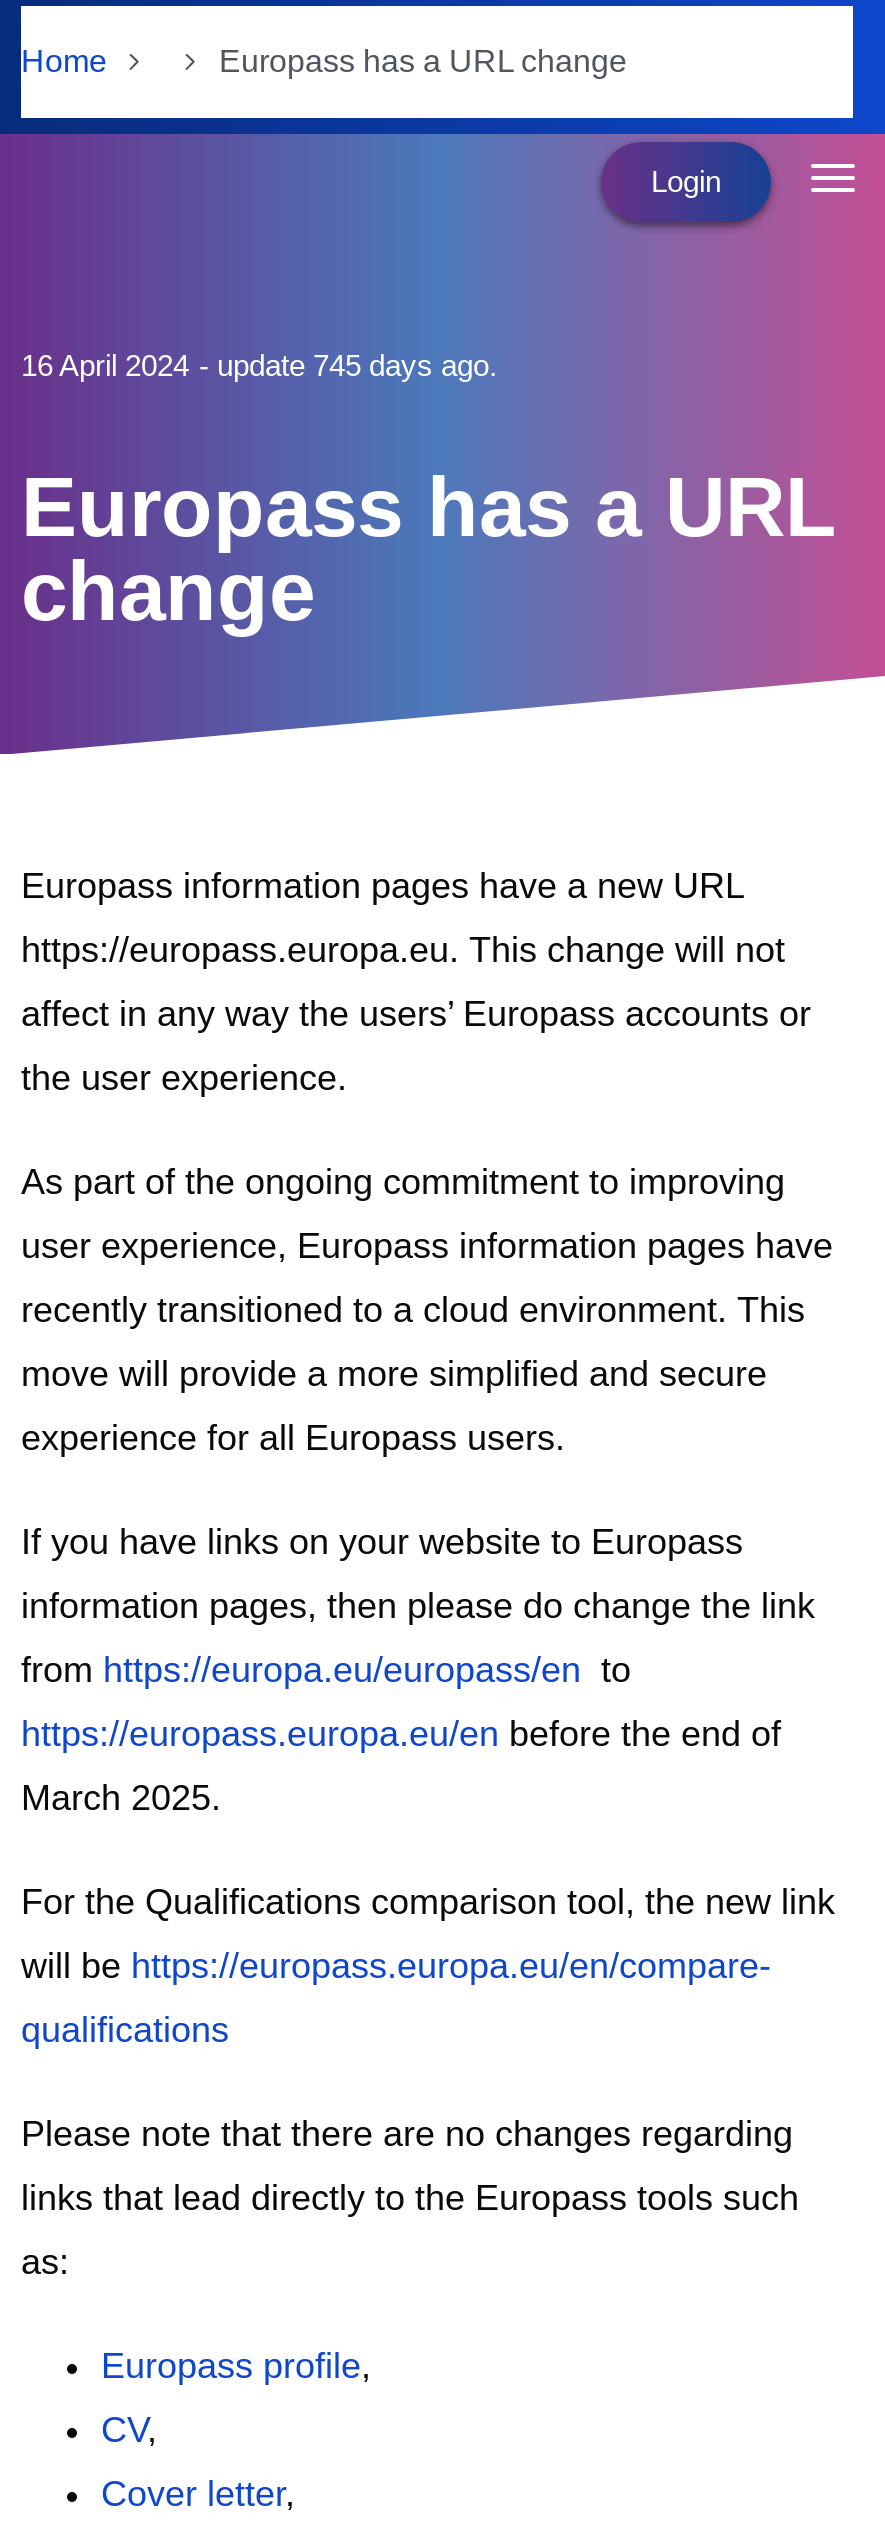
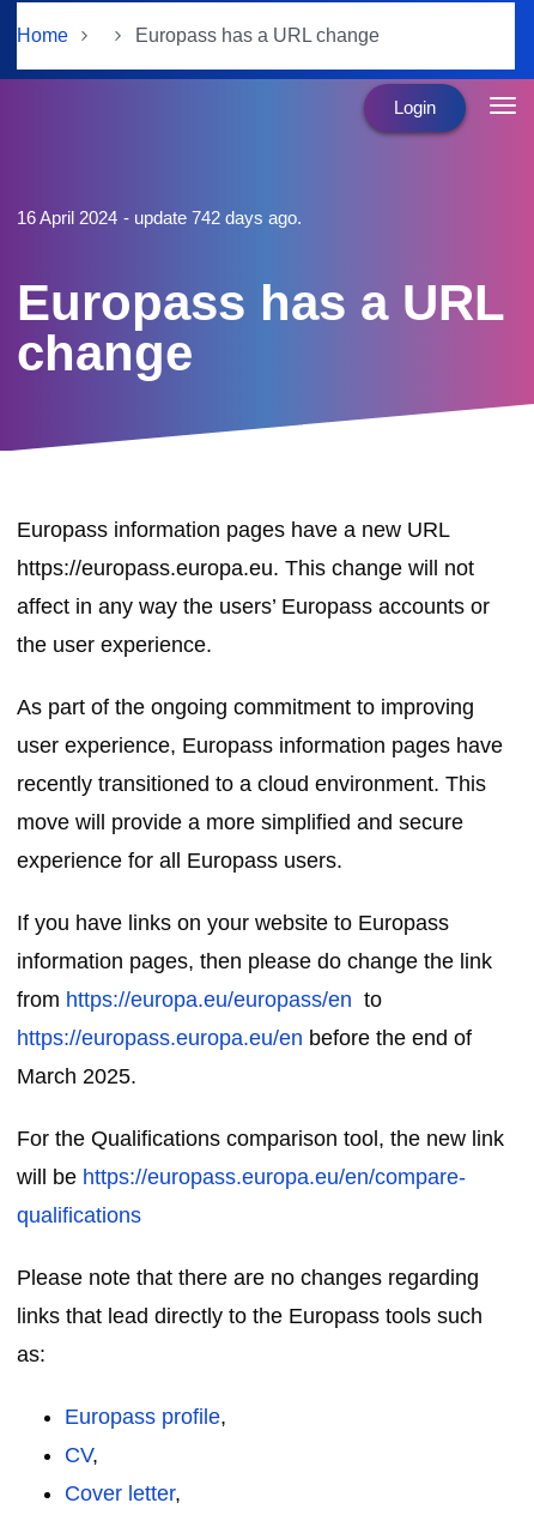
- 16 April 2024 - update 745 days ago.
+ 16 April 2024 - update 742 days ago.
